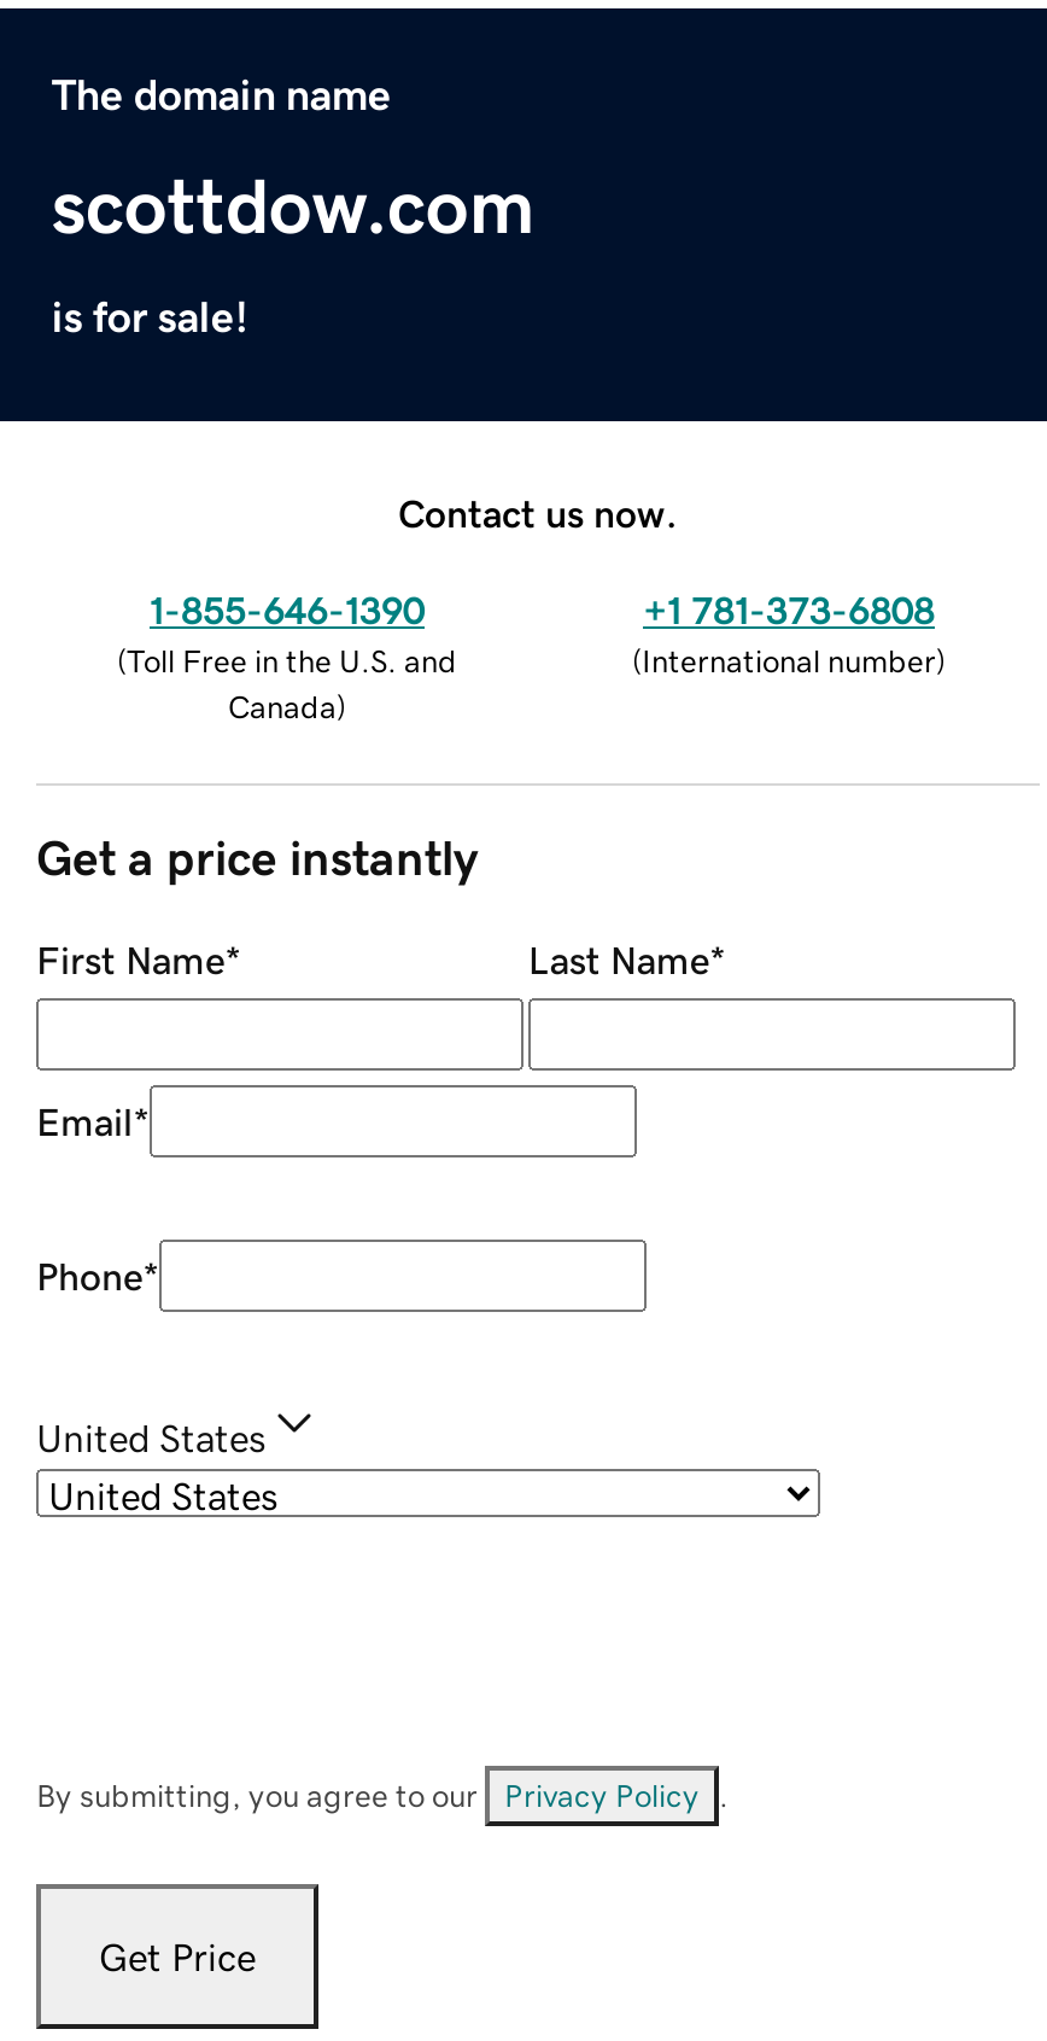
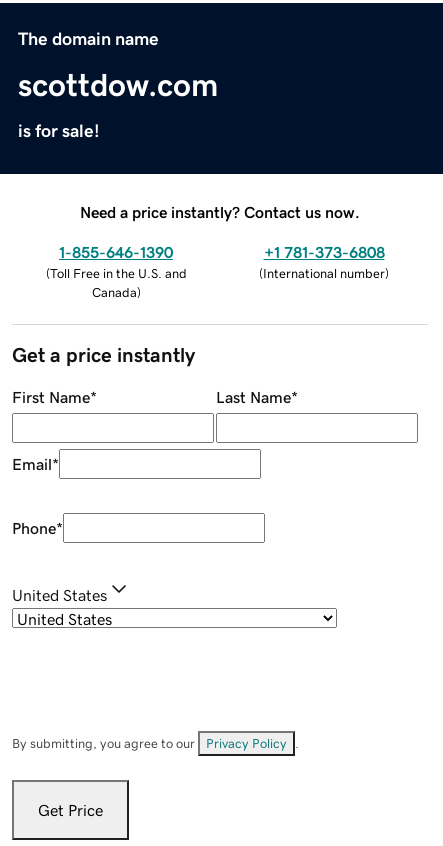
- Contact us now.
+ Need a price instantly? Contact us now.
